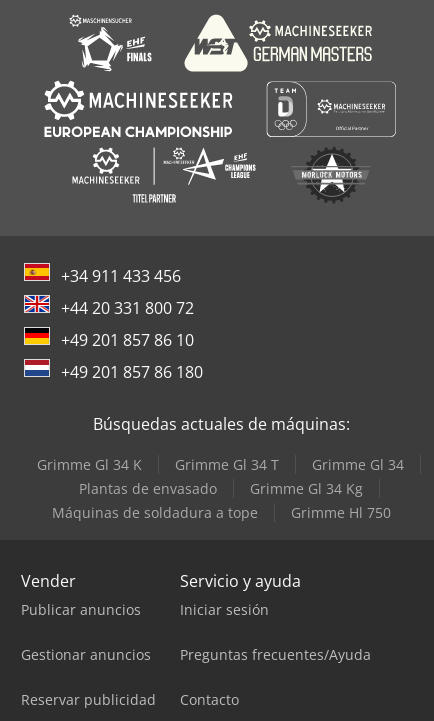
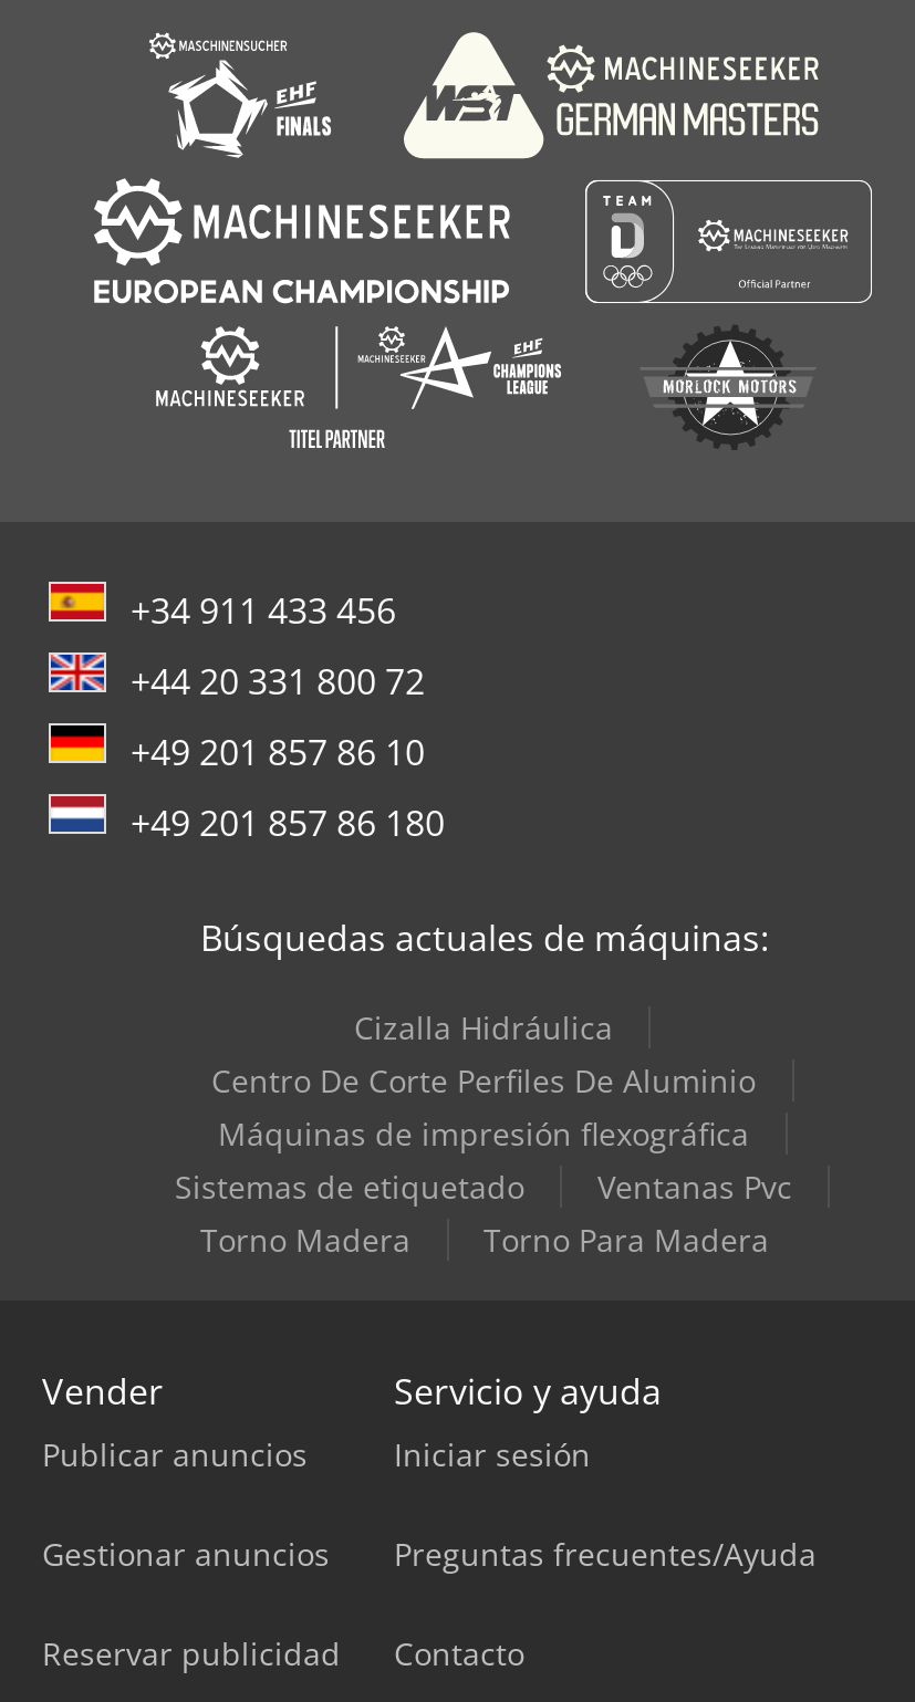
- Grimme Gl 34 K
- Grimme Gl 34 T
- Grimme Gl 34
- Plantas de envasado
- Grimme Gl 34 Kg
- Máquinas de soldadura a tope
- Grimme Hl 750
+ Cizalla Hidráulica
+ Centro De Corte Perfiles De Aluminio
+ Máquinas de impresión flexográfica
+ Sistemas de etiquetado
+ Ventanas Pvc
+ Torno Madera
+ Torno Para Madera
